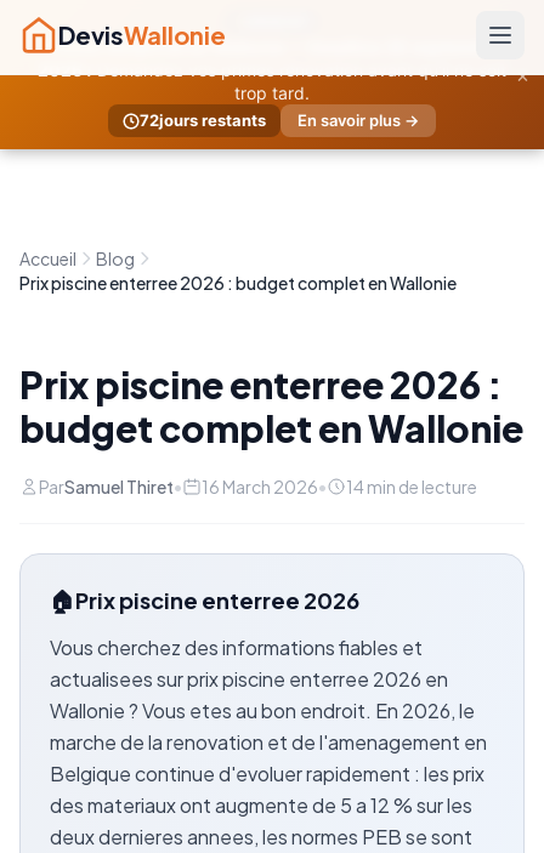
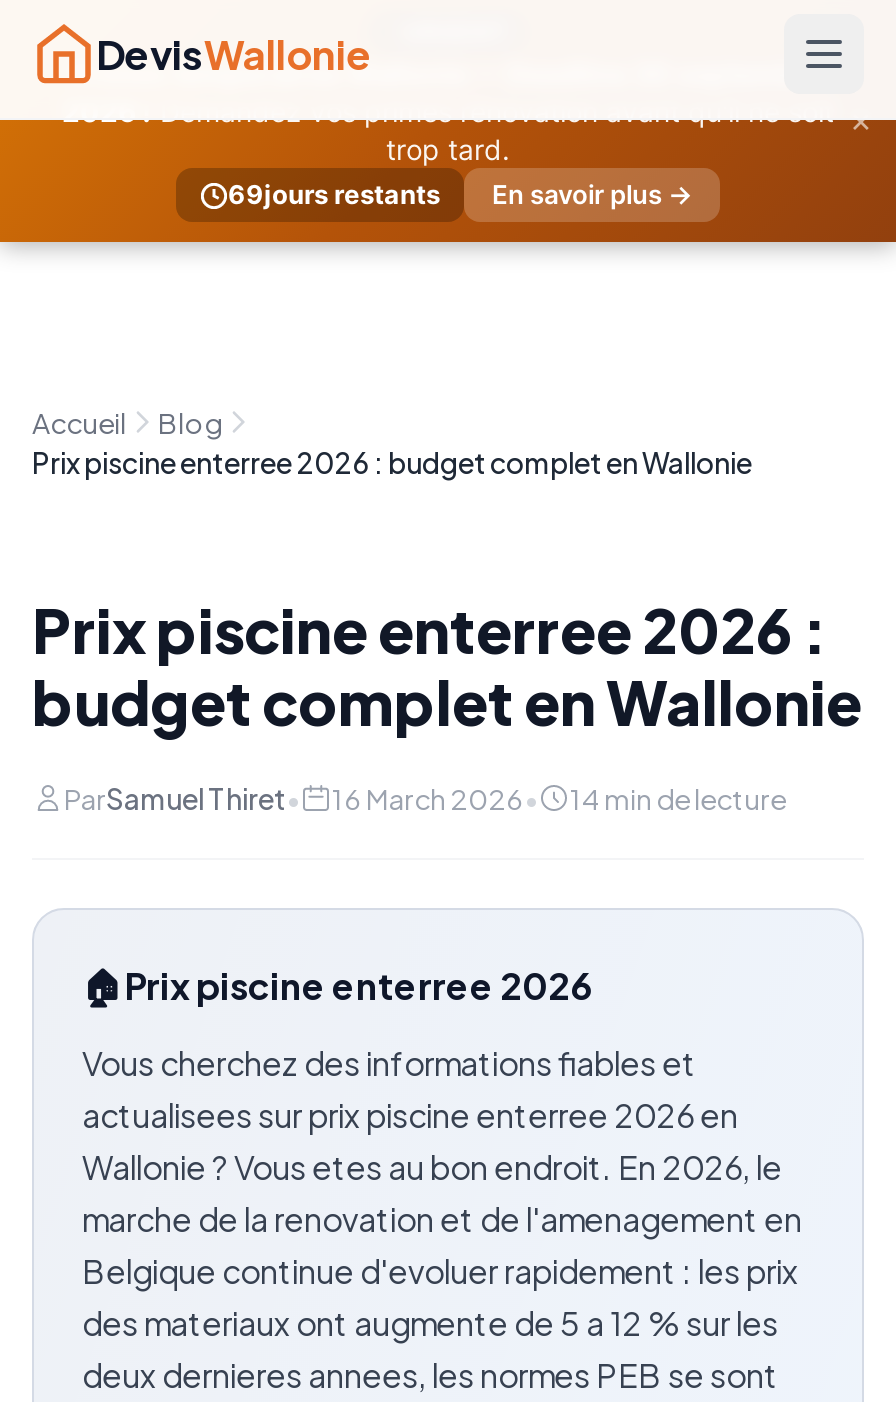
- 72jours restants
+ 69jours restants
